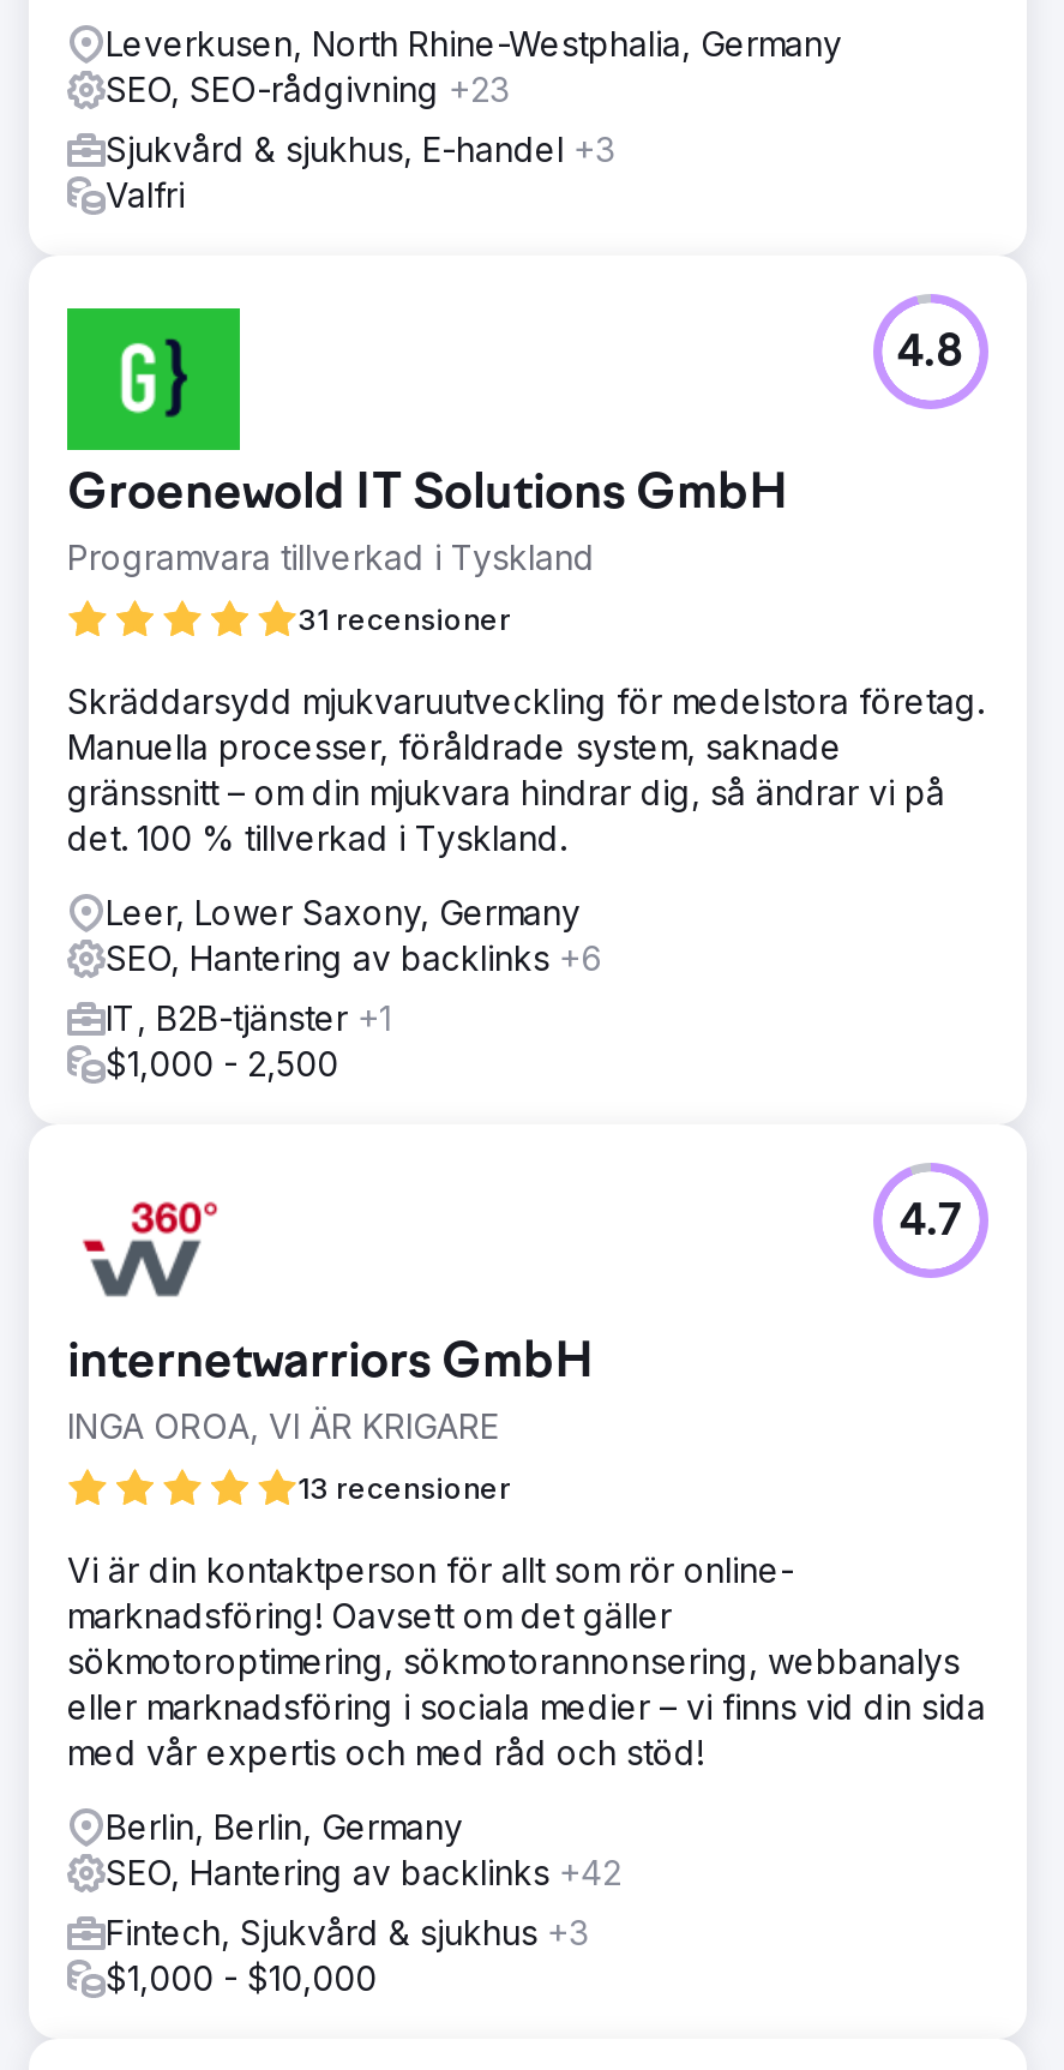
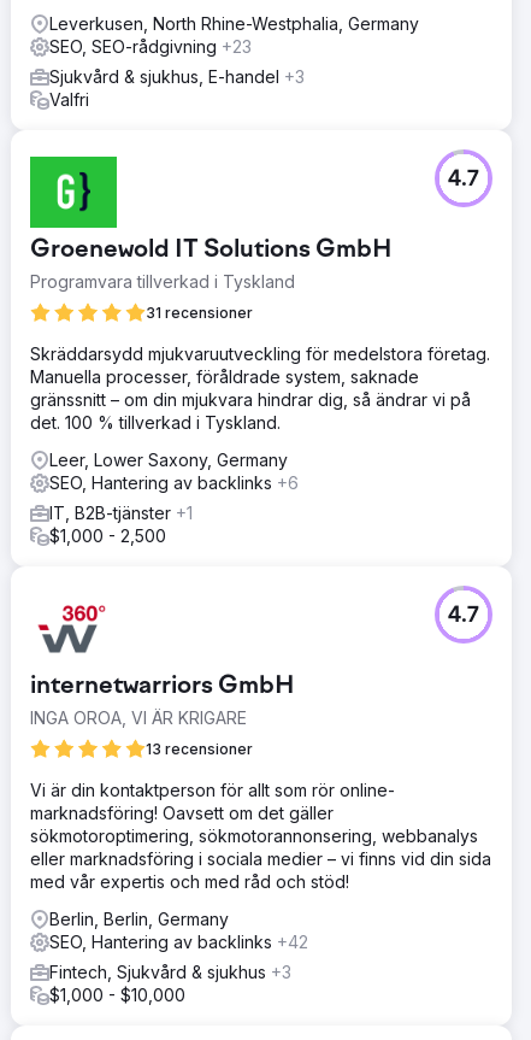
- 4.8
+ 4.7
